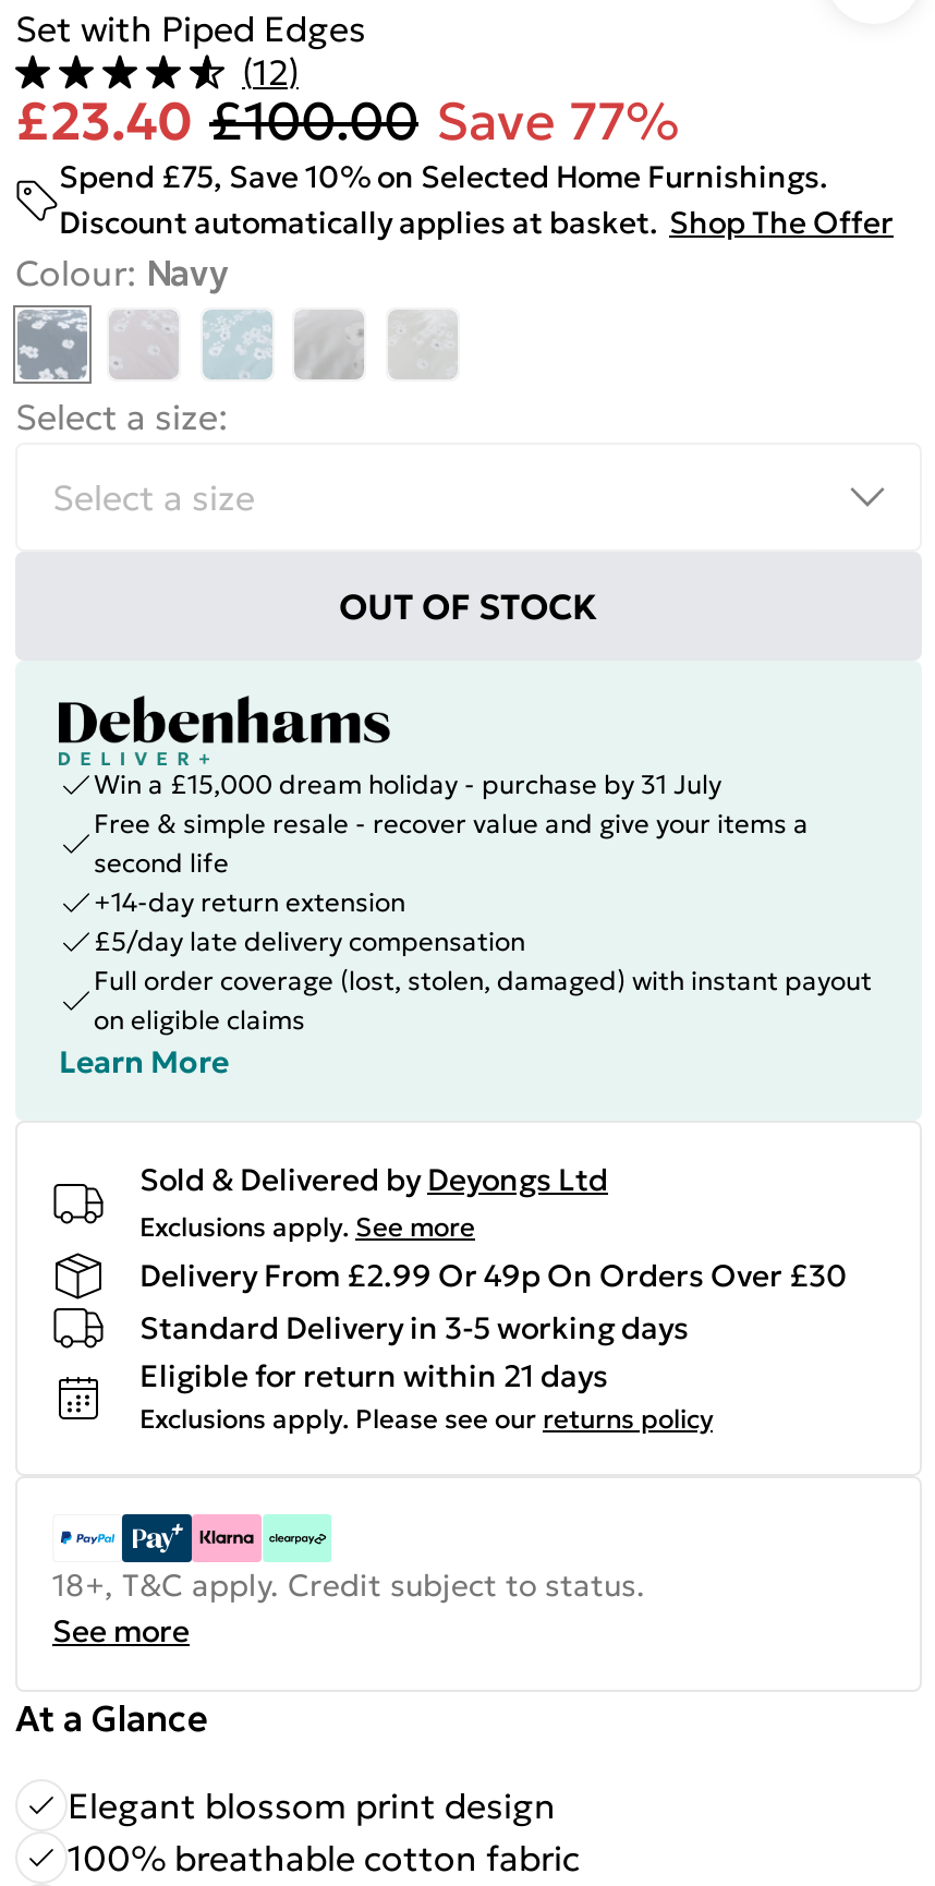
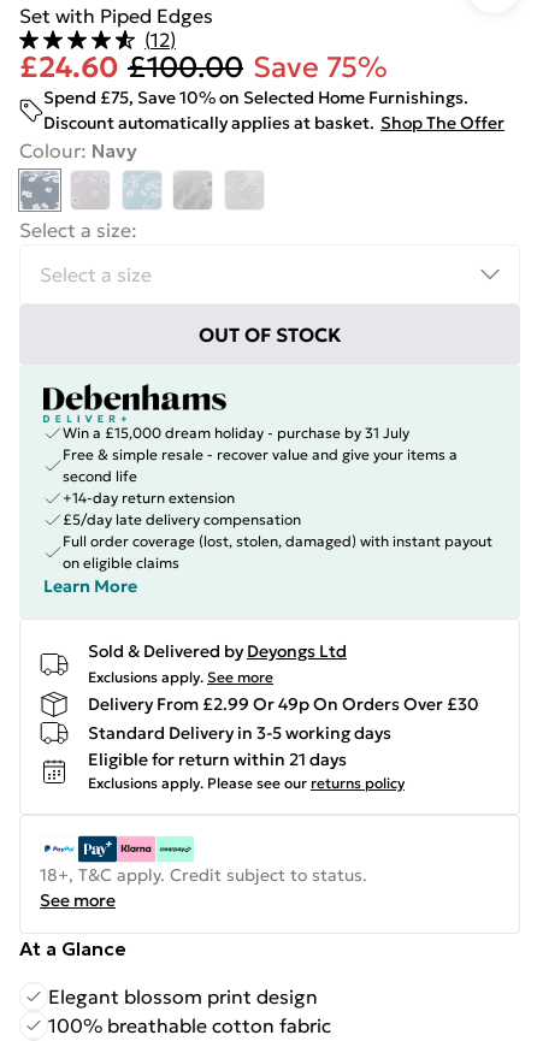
- £23.40 £100.00 Save 77%
+ £24.60 £100.00 Save 75%
